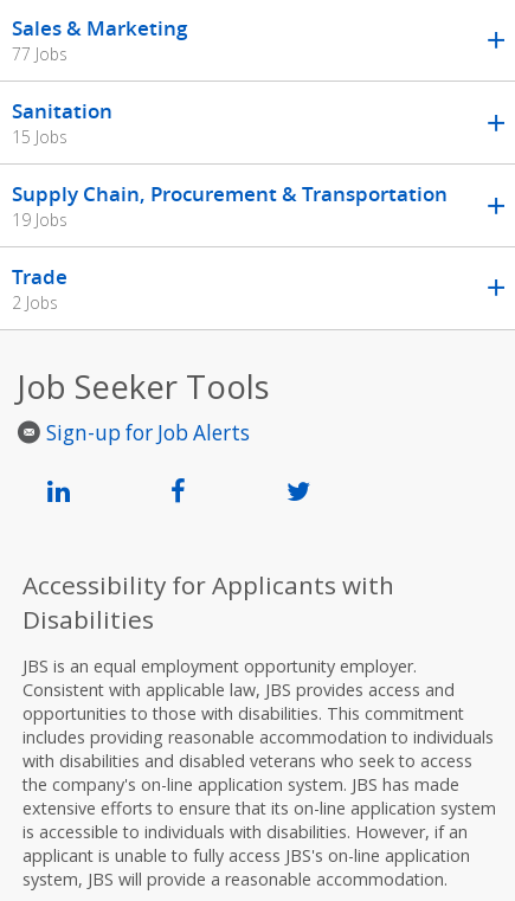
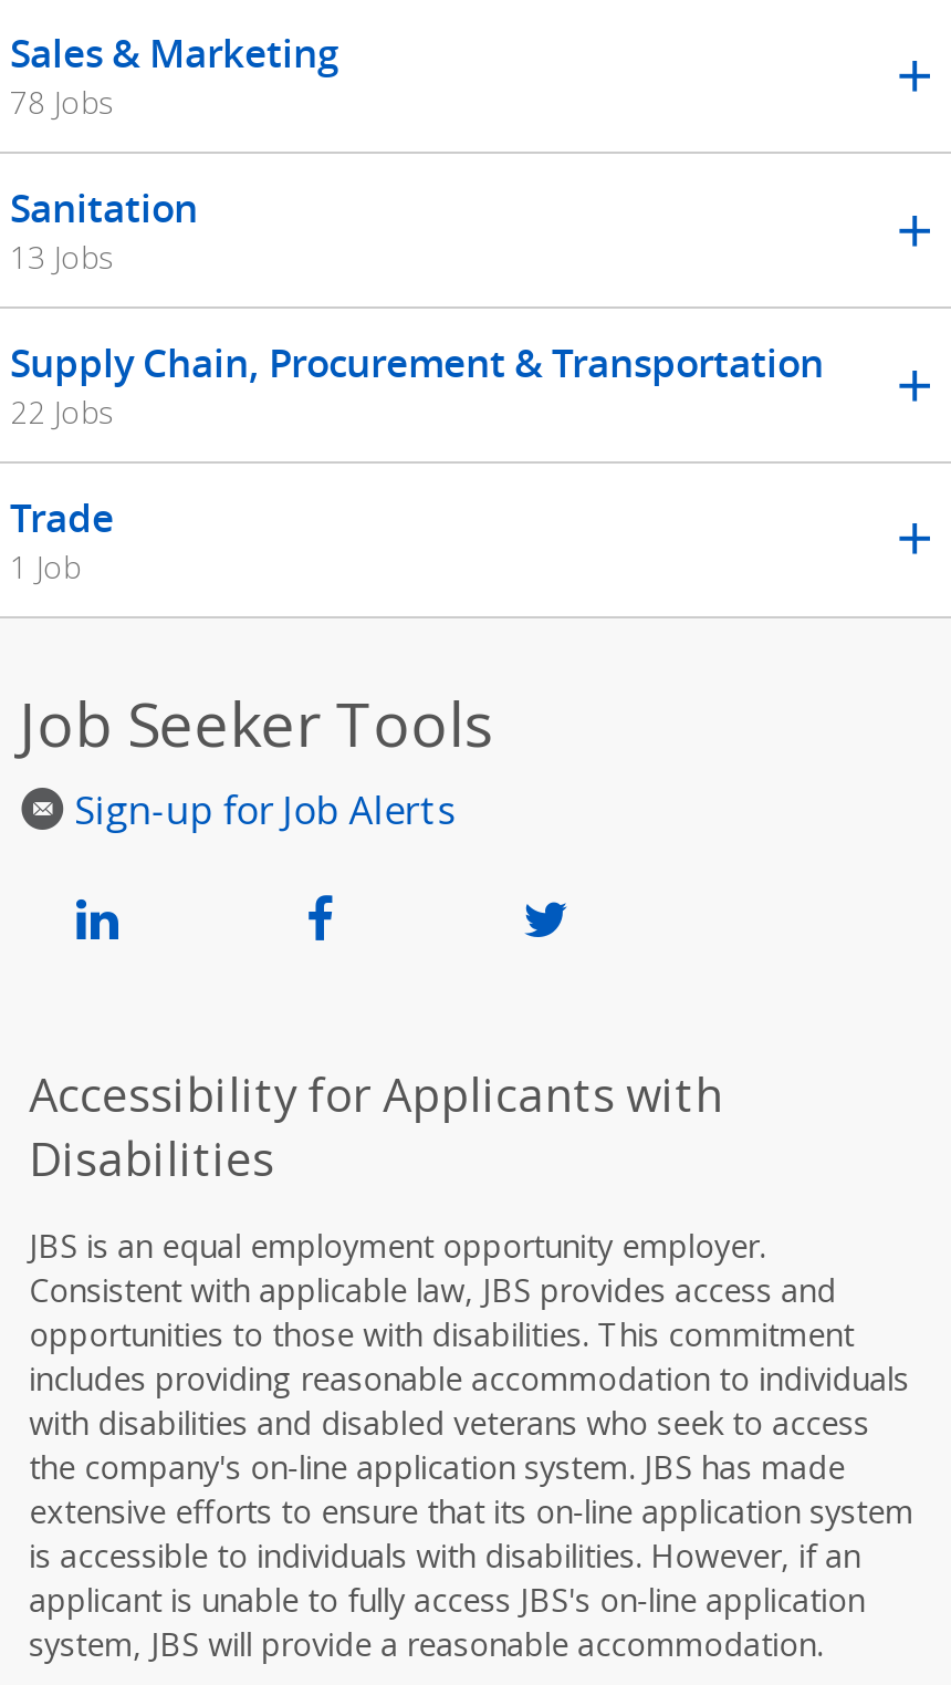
- 77 Jobs
+ 78 Jobs

- 15 Jobs
+ 13 Jobs

- 19 Jobs
+ 22 Jobs

- 2 Jobs
+ 1 Job
